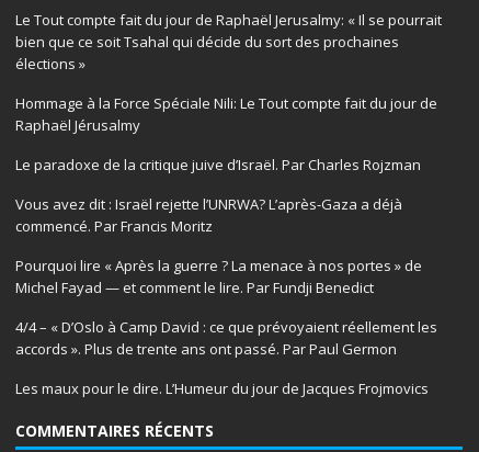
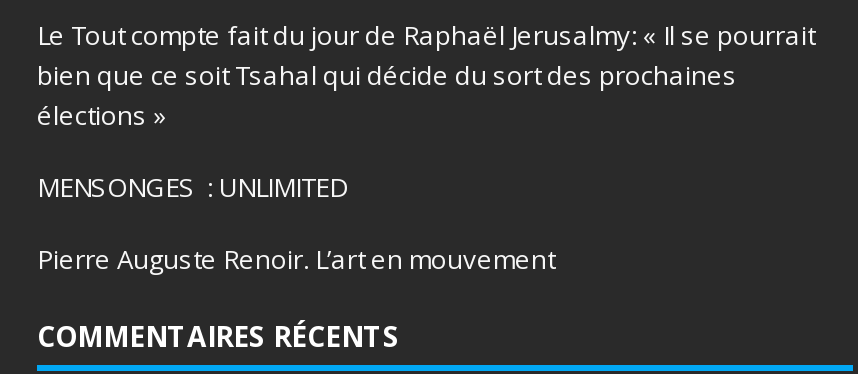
- Hommage à la Force Spéciale Nili: Le Tout compte fait du jour de
- Raphaël Jérusalmy
- Le paradoxe de la critique juive d’Israël. Par Charles Rojzman
- Vous avez dit : Israël rejette l’UNRWA? L’après-Gaza a déjà
- commencé. Par Francis Moritz
- Pourquoi lire « Après la guerre ? La menace à nos portes » de
- Michel Fayad — et comment le lire. Par Fundji Benedict
- 4/4 – « D’Oslo à Camp David : ce que prévoyaient réellement les
- accords ». Plus de trente ans ont passé. Par Paul Germon
- Les maux pour le dire. L’Humeur du jour de Jacques Frojmovics
+ MENSONGES : UNLIMITED
+ Pierre Auguste Renoir. L’art en mouvement
